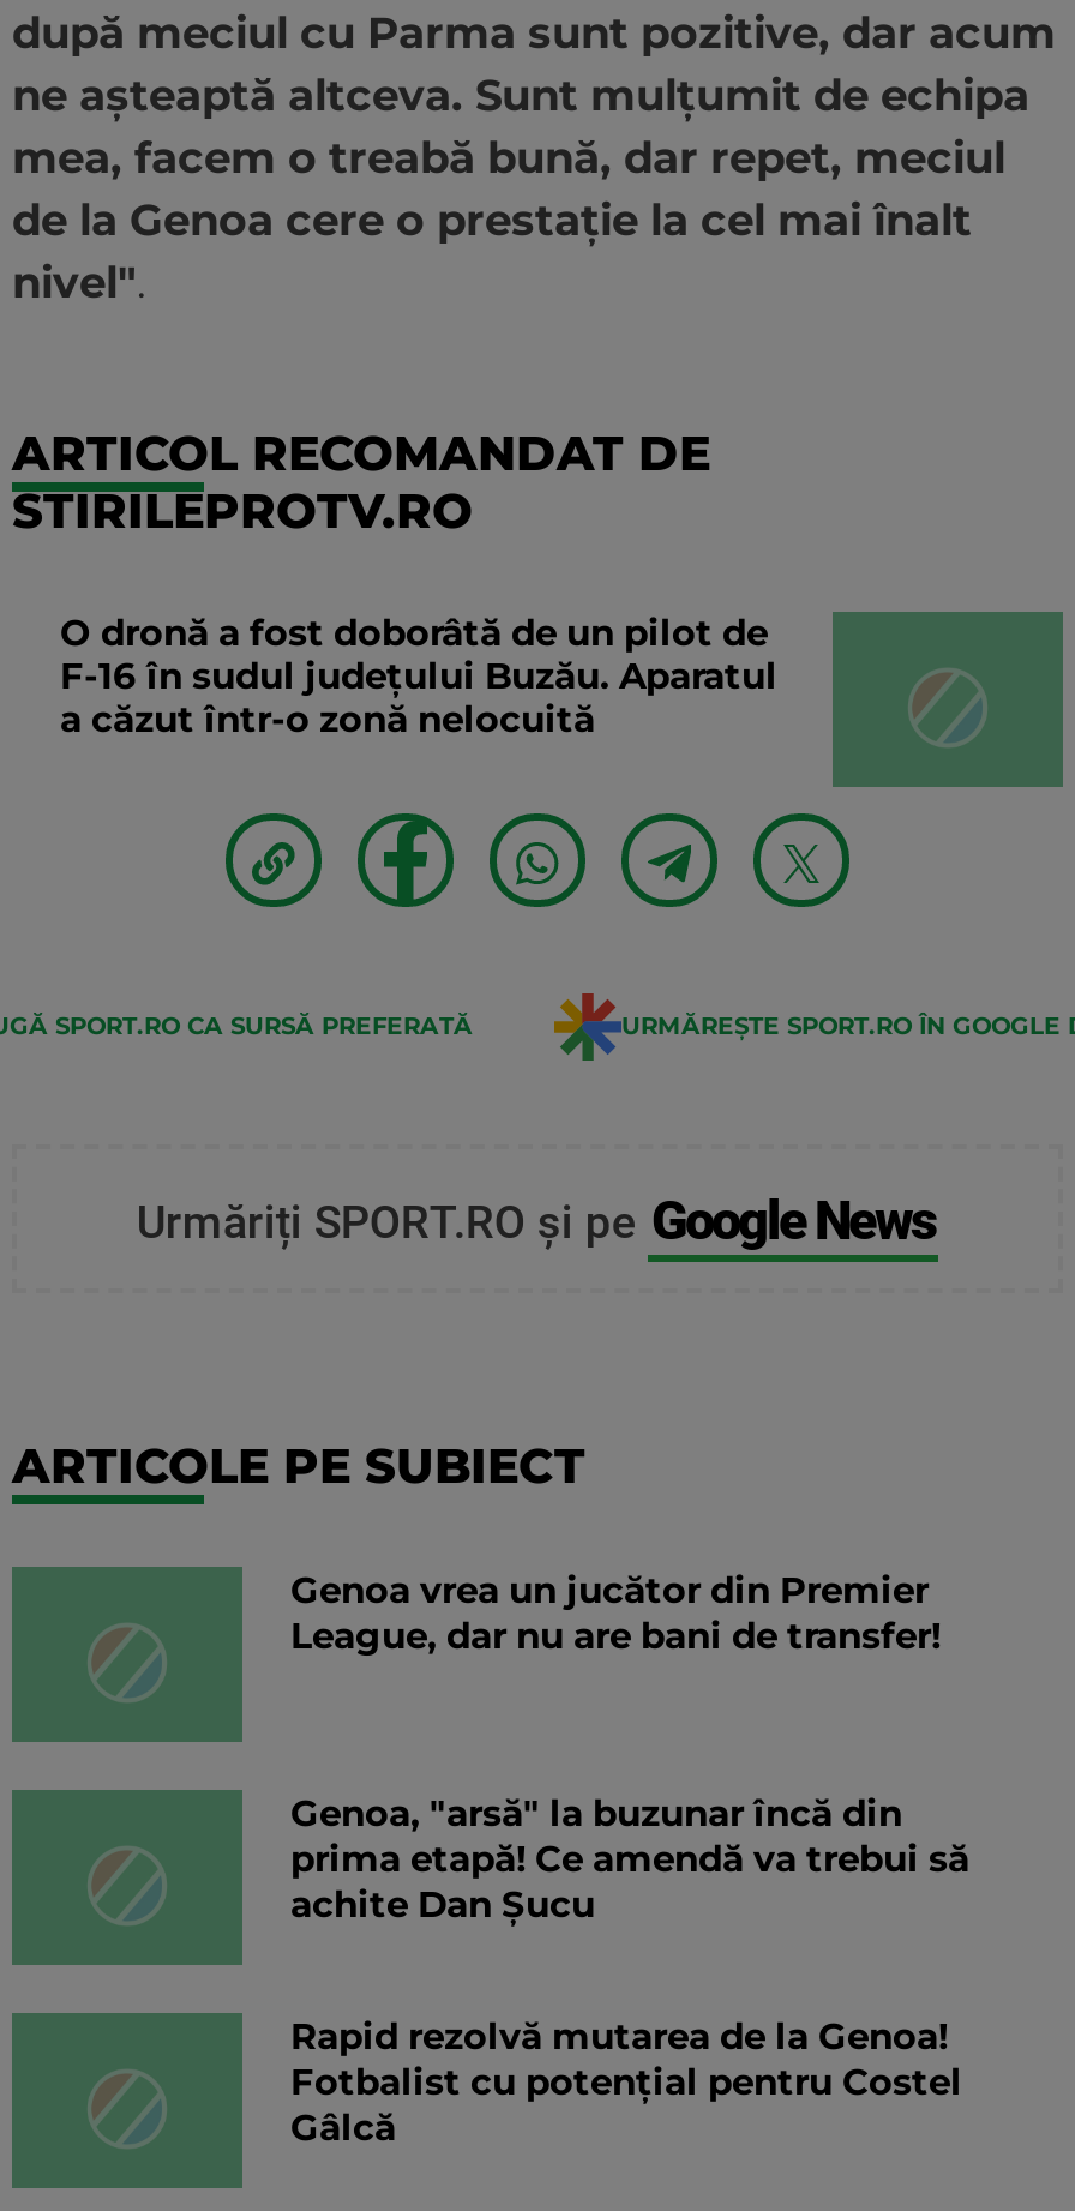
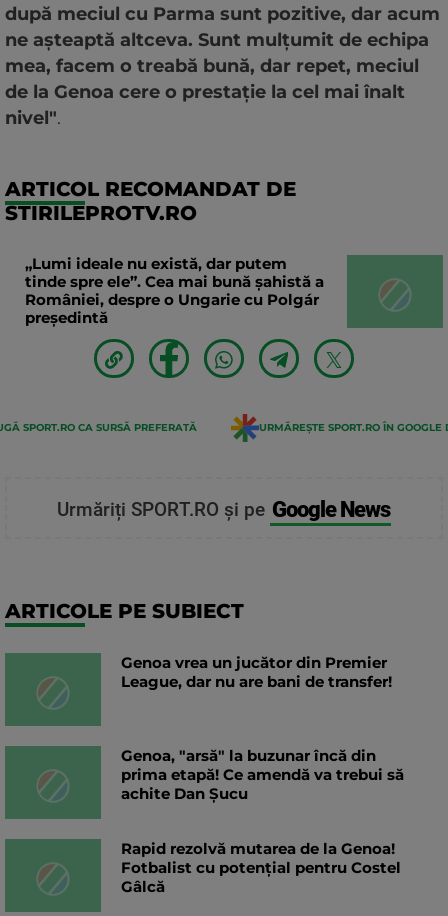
- O dronă a fost doborâtă de un pilot de
- F-16 în sudul județului Buzău. Aparatul
- a căzut într-o zonă nelocuită
+ „Lumi ideale nu există, dar putem
+ tinde spre ele”. Cea mai bună șahistă a
+ României, despre o Ungarie cu Polgár
+ președintă
